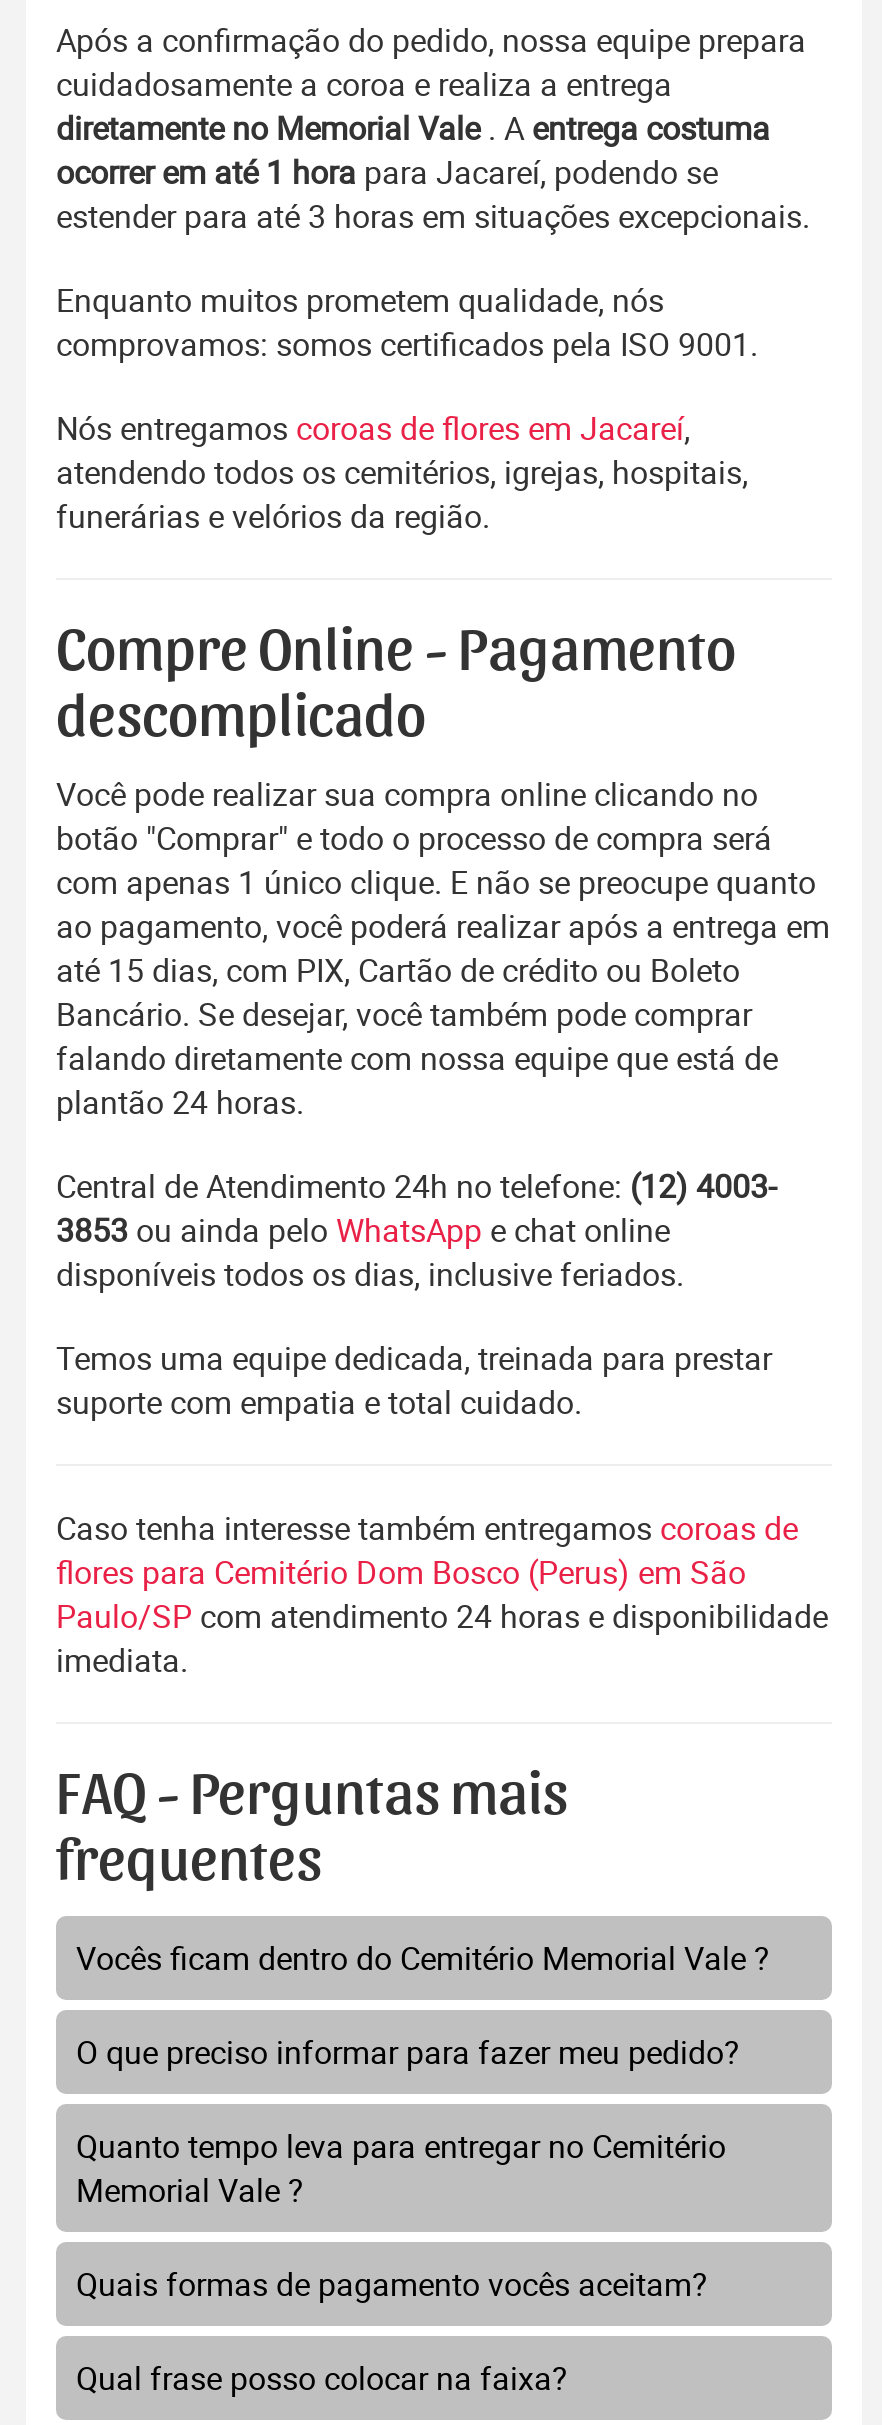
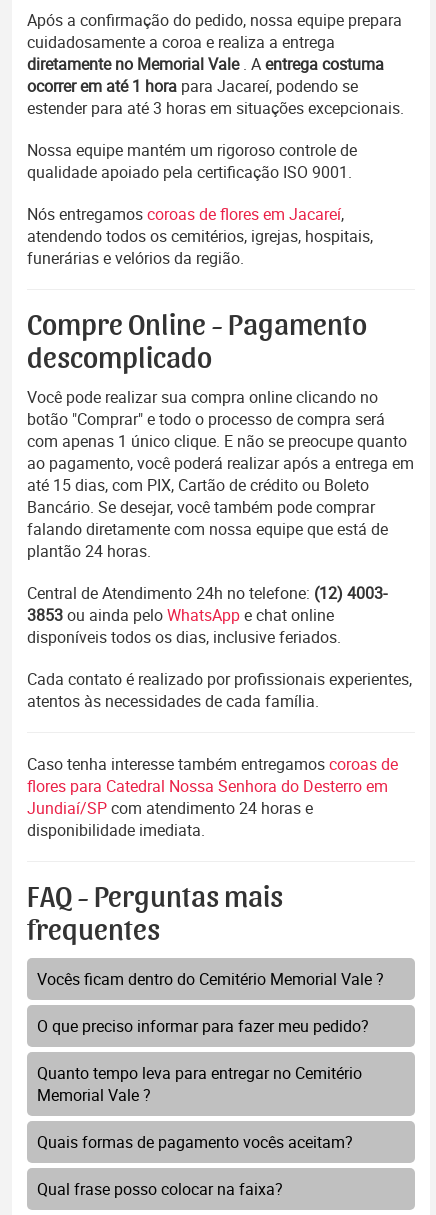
- Enquanto muitos prometem qualidade, nós
- comprovamos: somos certificados pela ISO 9001.
+ Nossa equipe mantém um rigoroso controle de
+ qualidade apoiado pela certificação ISO 9001.

- Temos uma equipe dedicada, treinada para prestar
- suporte com empatia e total cuidado.
+ Cada contato é realizado por profissionais experientes,
+ atentos às necessidades de cada família.

- flores para Cemitério Dom Bosco (Perus) em São
- Paulo/SP com atendimento 24 horas e disponibilidade
- imediata.
+ flores para Catedral Nossa Senhora do Desterro em
+ Jundiaí/SP com atendimento 24 horas e
+ disponibilidade imediata.
